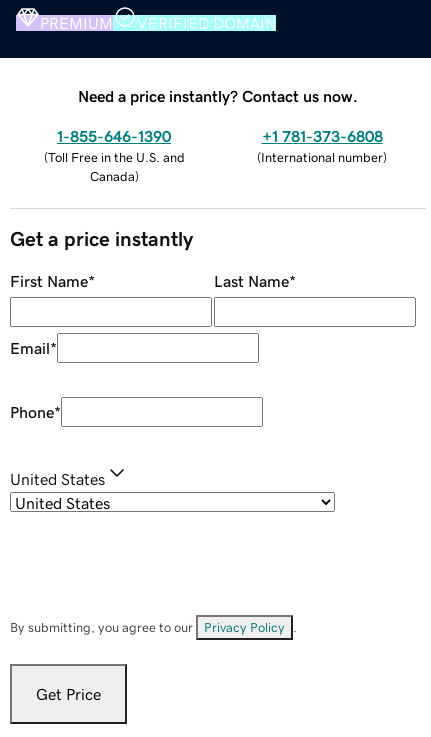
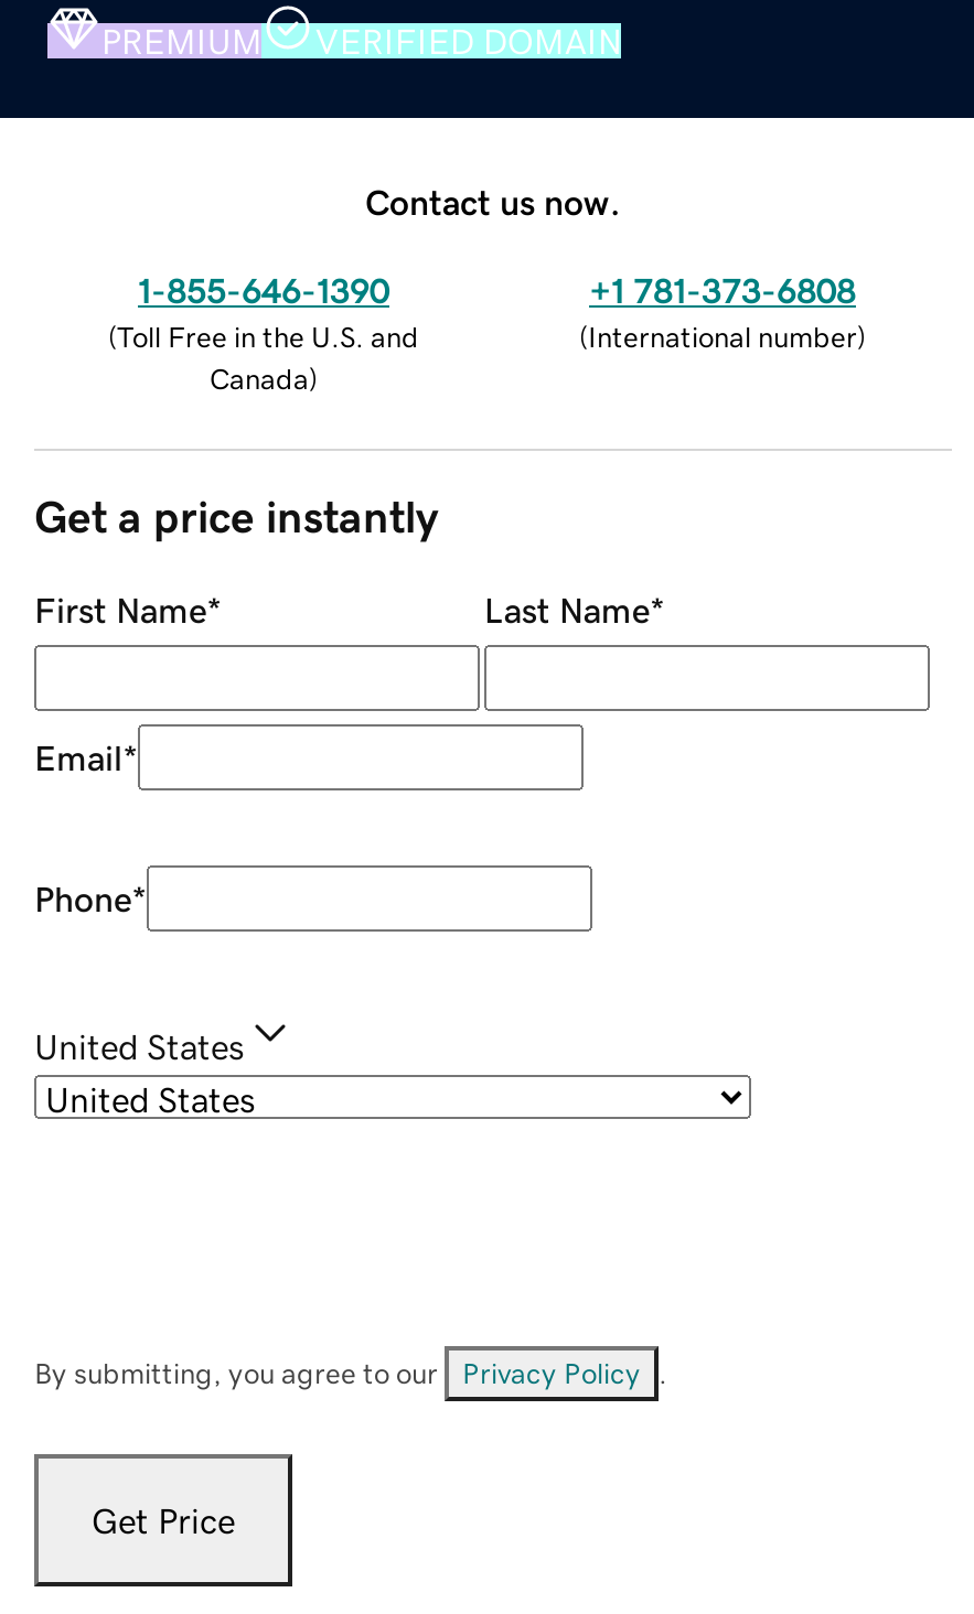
- Need a price instantly? Contact us now.
+ Contact us now.
